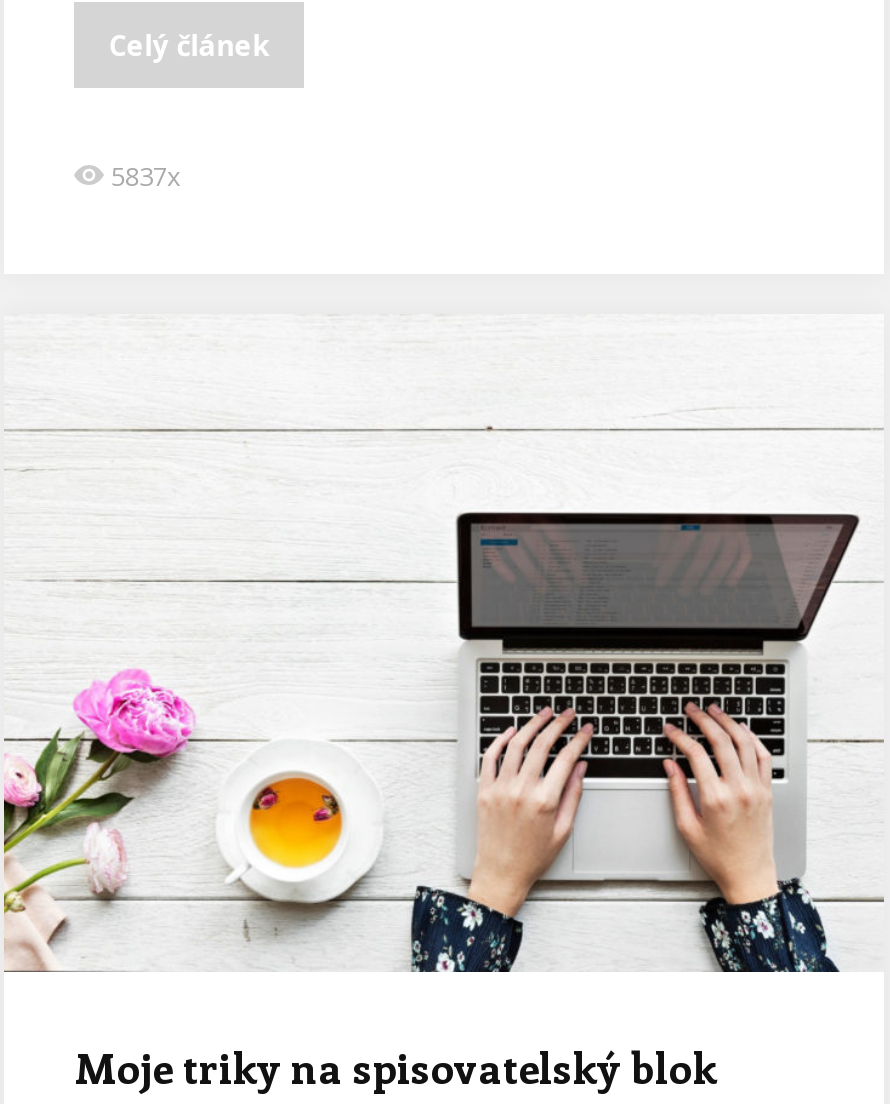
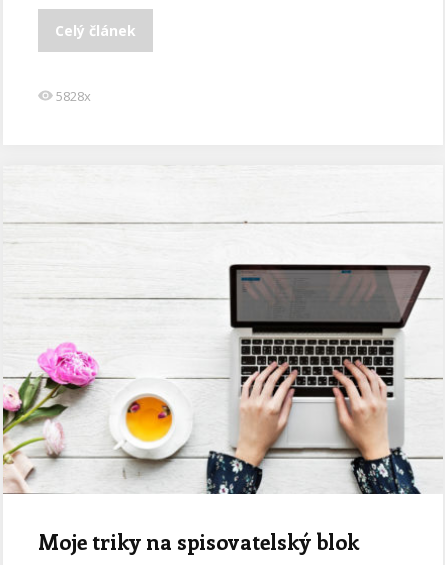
- 5837x
+ 5828x
